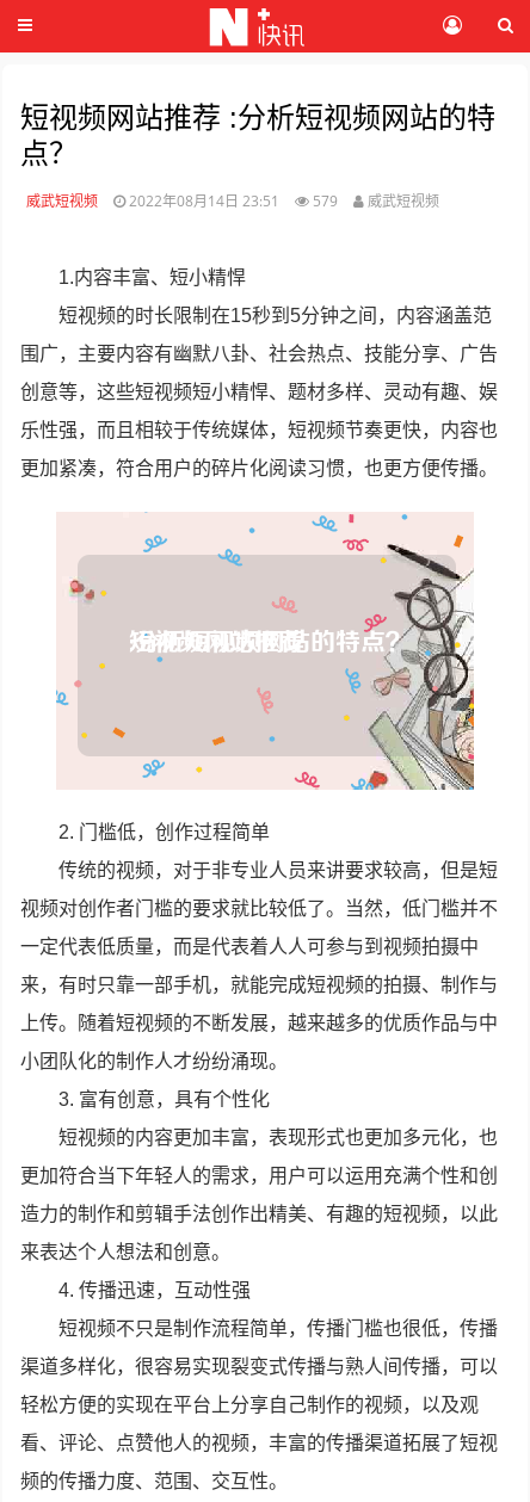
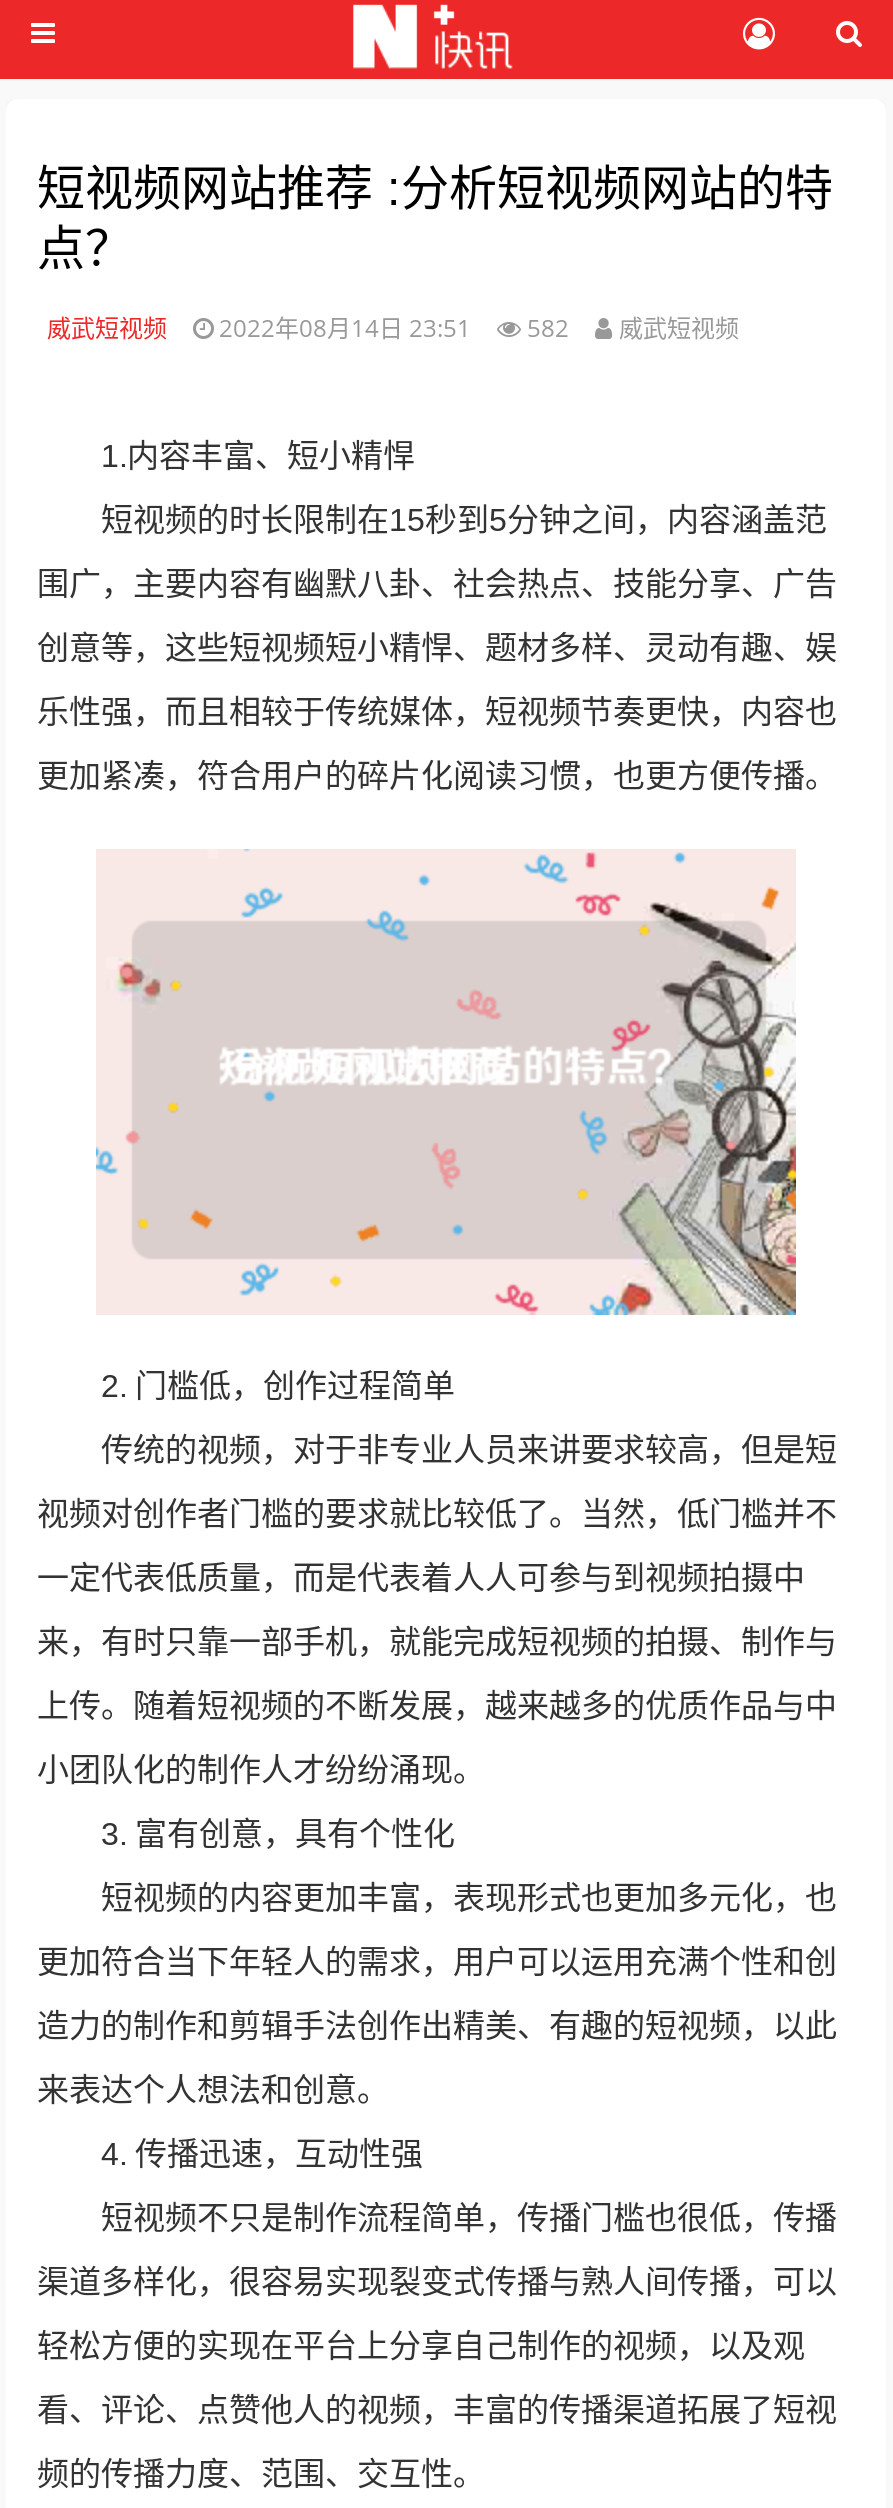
- 威武短视频 2022年08月14日 23:51 579 威武短视频
+ 威武短视频 2022年08月14日 23:51 582 威武短视频
